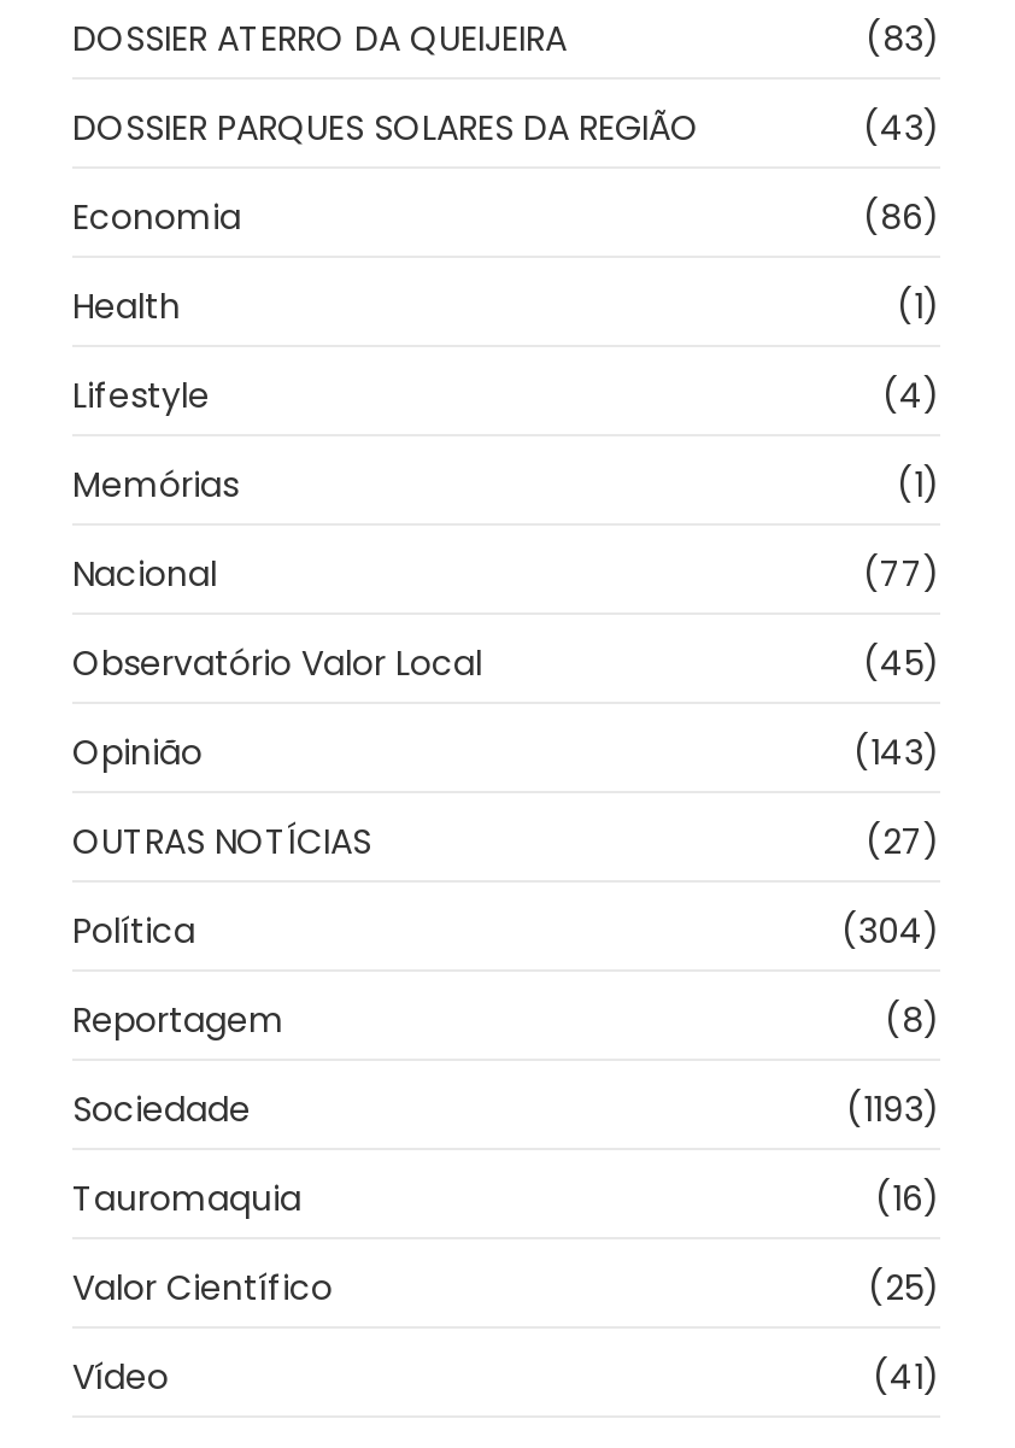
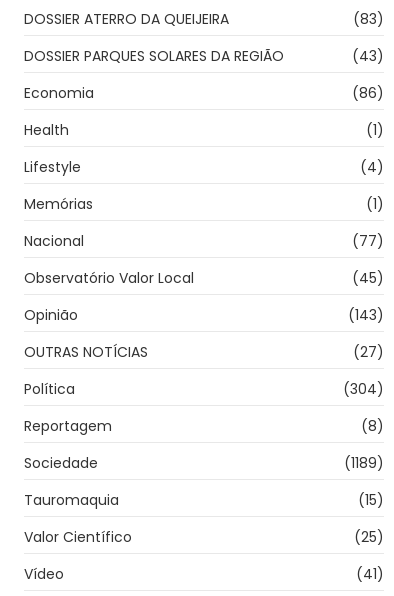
- (1193)
+ (1189)

- (16)
+ (15)
